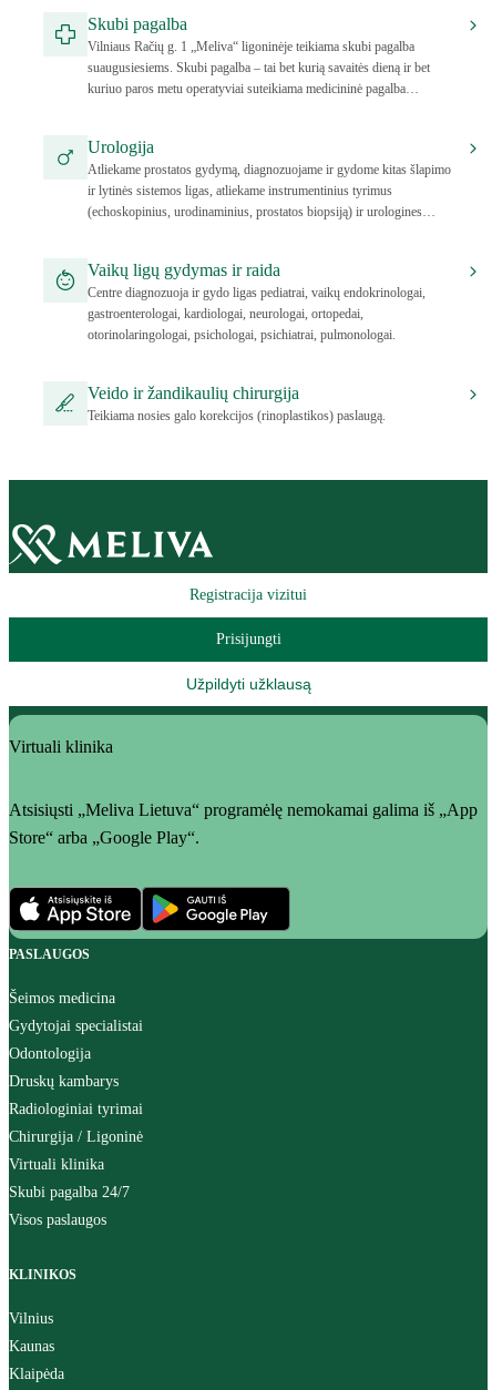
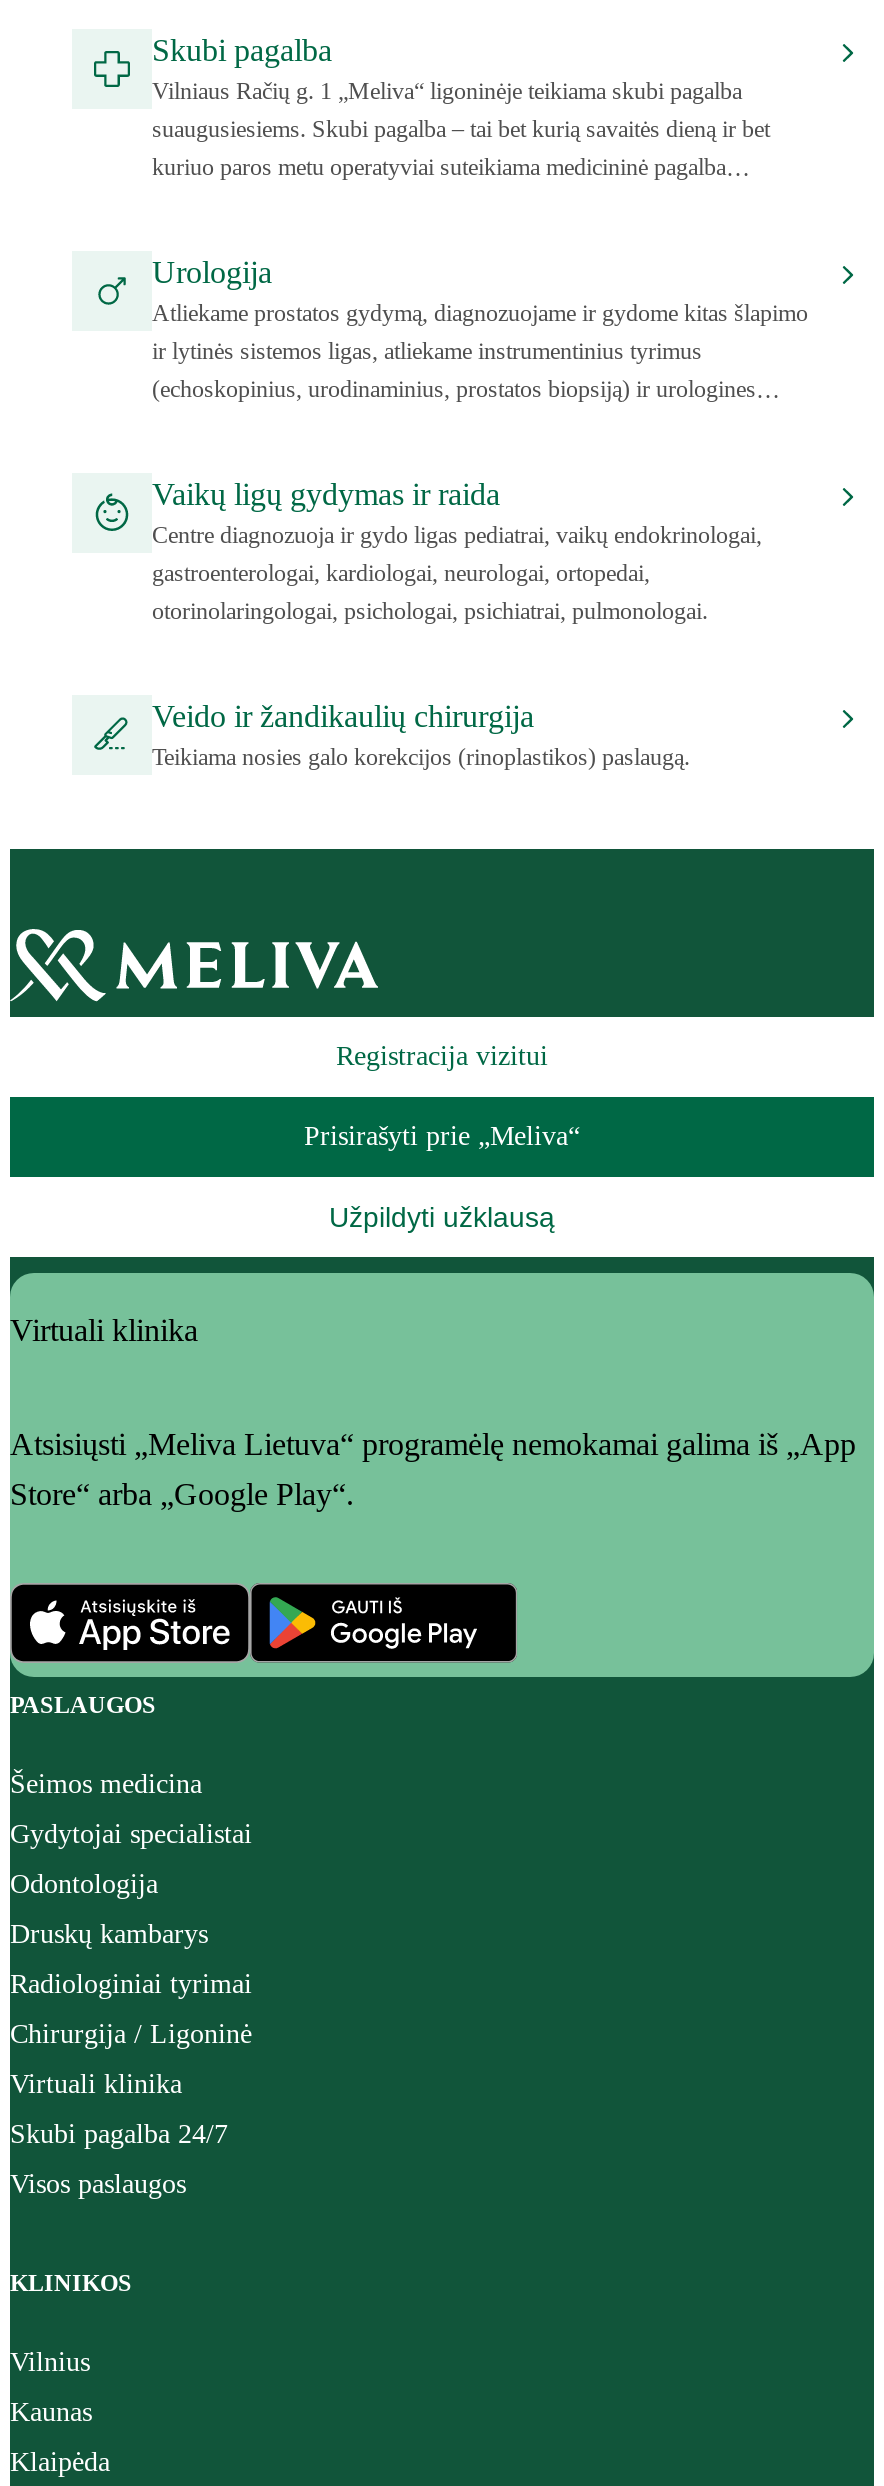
- Prisijungti
+ Prisirašyti prie „Meliva“
